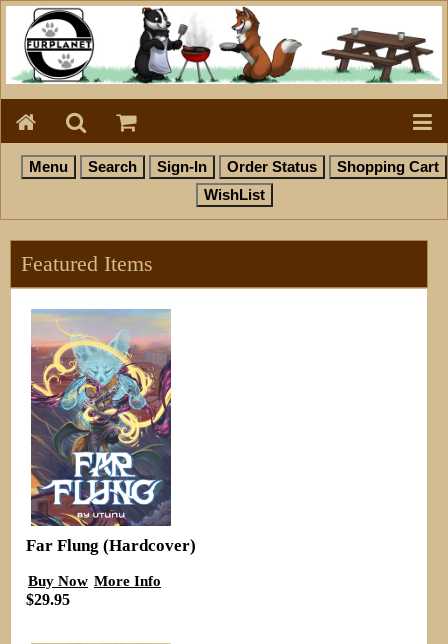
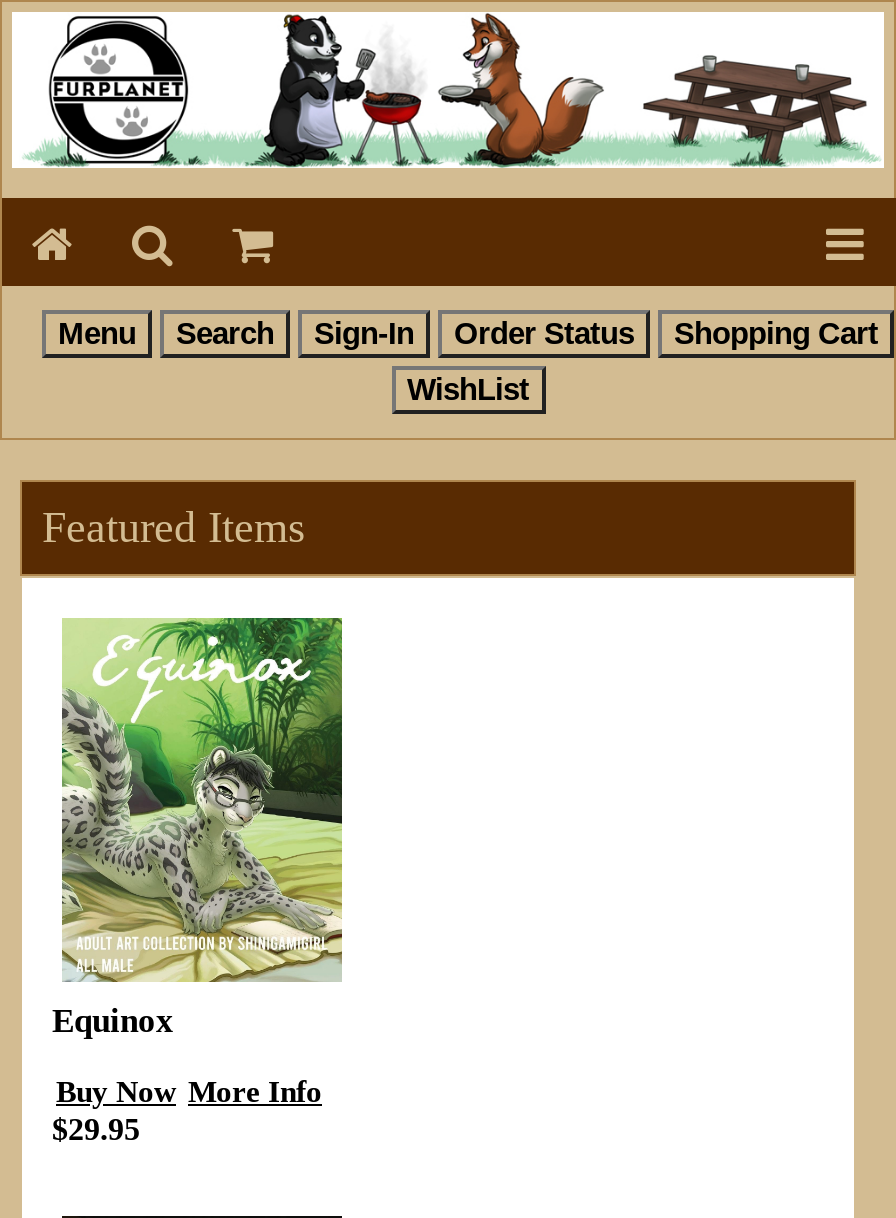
- [image]
- Far Flung (Hardcover)
+ [image]
+ Equinox
